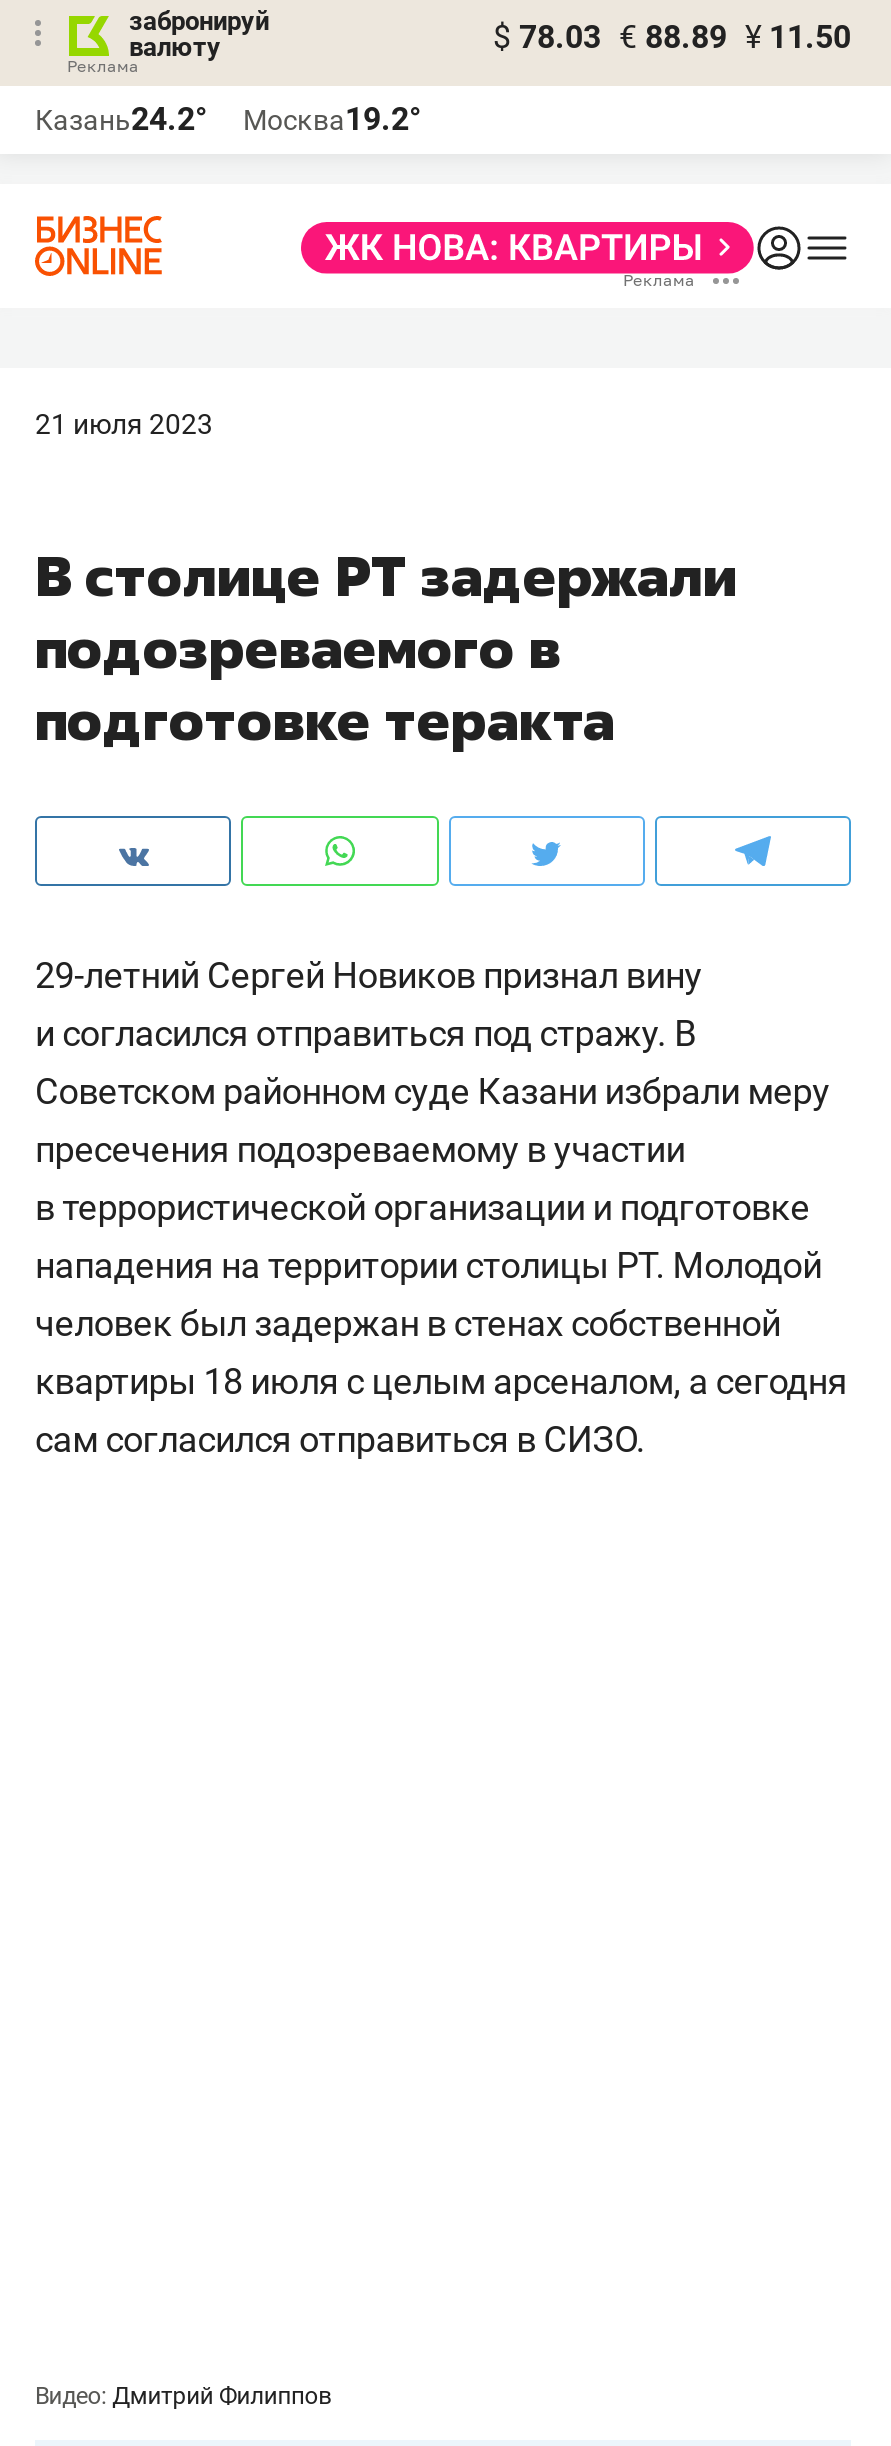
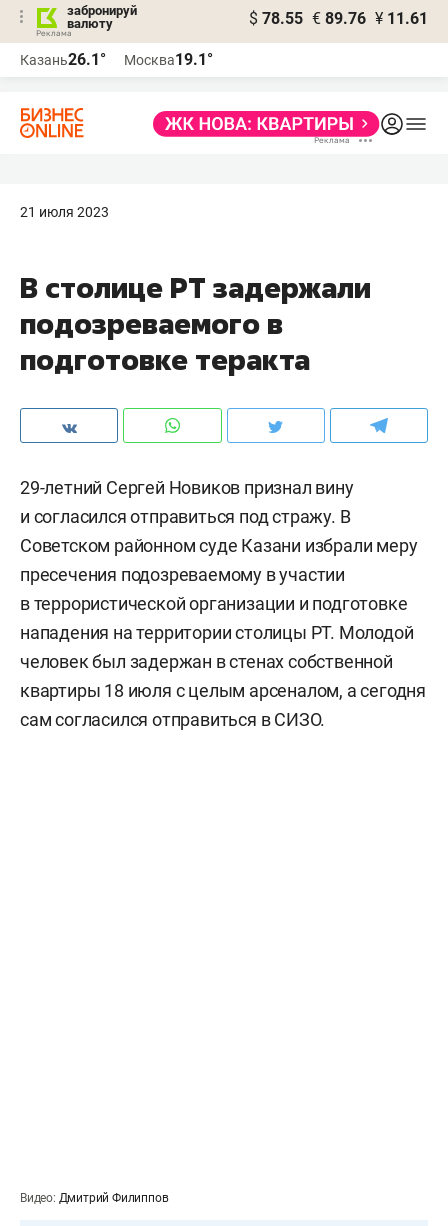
- $ 78.03 € 88.89 ¥ 11.50
+ $ 78.55 € 89.76 ¥ 11.61

- Казань24.2°
+ Казань26.1°

- Москва19.2°
+ Москва19.1°
